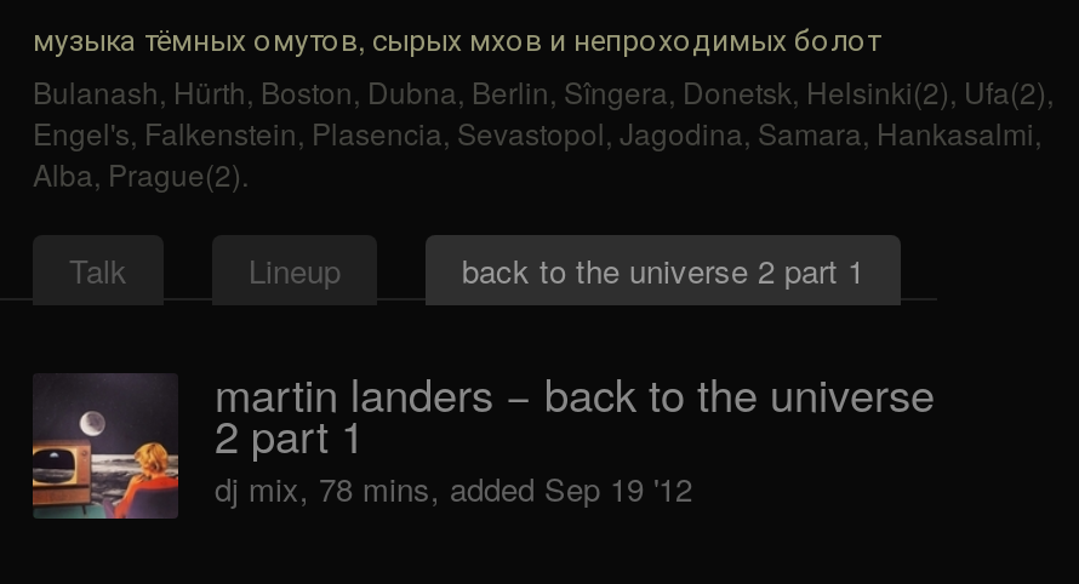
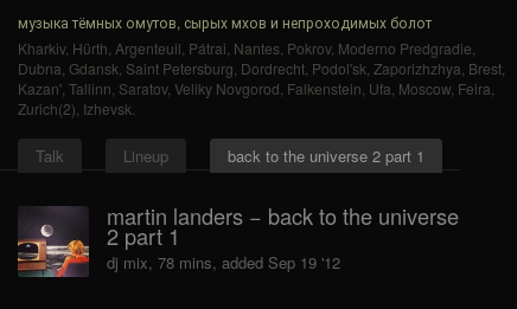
- Bulanash, Hürth, Boston, Dubna, Berlin, Sîngera, Donetsk, Helsinki(2), Ufa(2),
- Engel's, Falkenstein, Plasencia, Sevastopol,Jagodina, Samara, Hankasalmi,
- Alba, Prague(2).
+ Kharkiv, Hürth, Argenteuil, Pátrai, Nantes, Pokrov, Moderno Predgradie,
+ Dubna, Gdansk, Saint Petersburg, Dordrecht, Podol'sk, Zaporizhzhya, Brest,
+ Kazan', Tallinn, Saratov, Veliky Novgorod, Falkenstein, Ufa, Moscow, Feira,
+ Zurich(2), Izhevsk.
